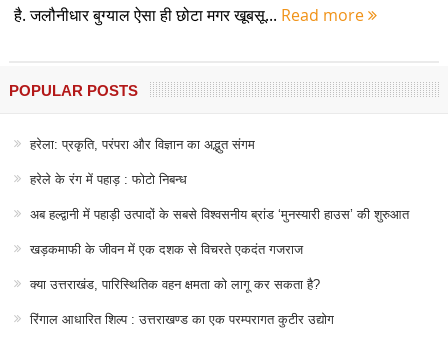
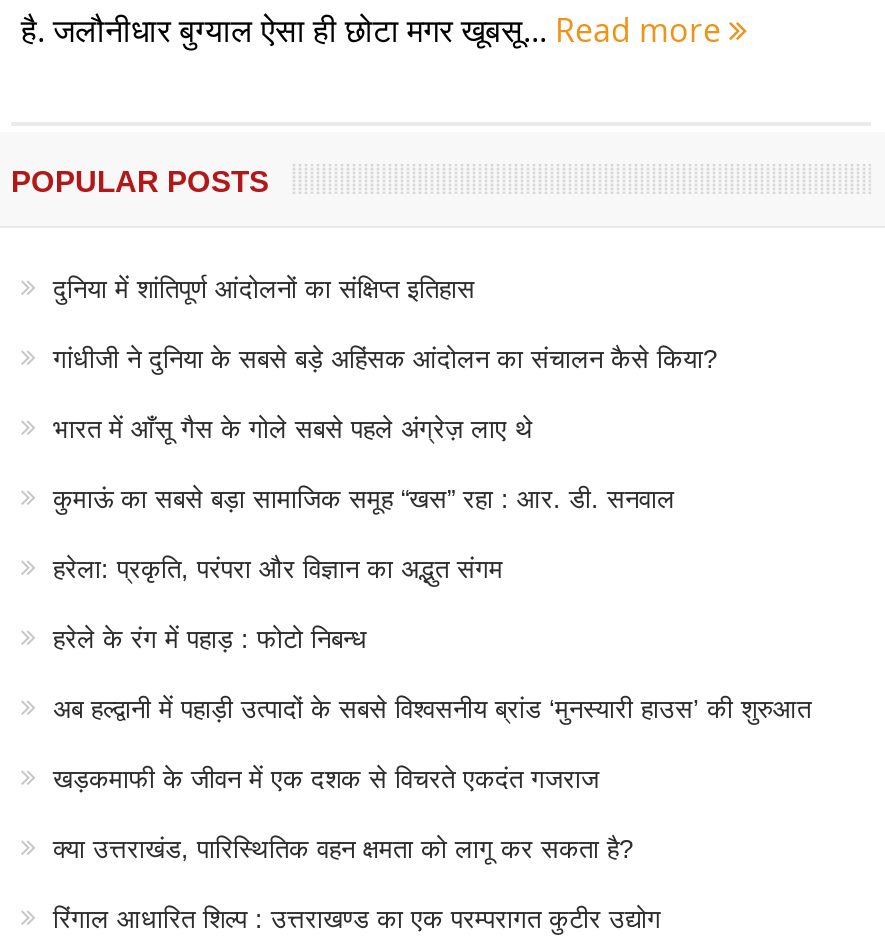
+ दुनिया में शांतिपूर्ण आंदोलनों का संक्षिप्त इतिहास
+ गांधीजी ने दुनिया के सबसे बड़े अहिंसक आंदोलन का संचालन कैसे किया?
+ भारत में आँसू गैस के गोले सबसे पहले अंग्रेज़ लाए थे
+ कुमाऊं का सबसे बड़ा सामाजिक समूह “खस” रहा : आर. डी. सनवाल
